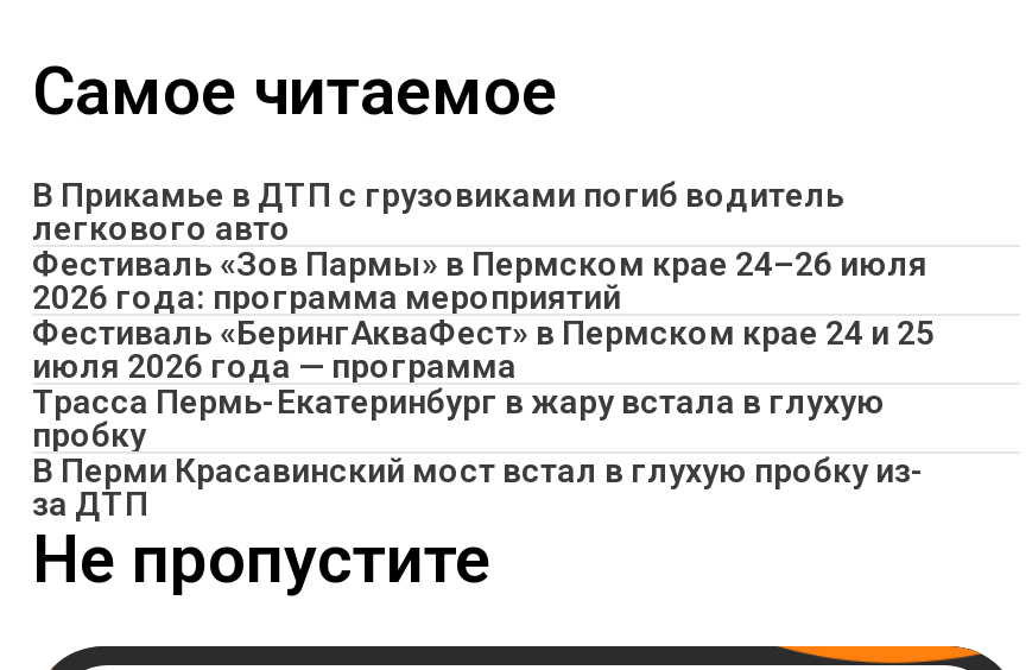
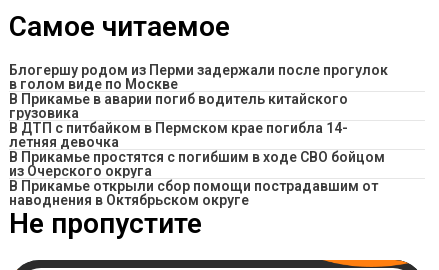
- В Прикамье в ДТП с грузовиками погиб водитель
- легкового авто
- Фестиваль «Зов Пармы» в Пермском крае 24–26 июля
- 2026 года: программа мероприятий
- Фестиваль «БерингАкваФест» в Пермском крае 24 и 25
- июля 2026 года — программа
- Трасса Пермь-Екатеринбург в жару встала в глухую
- пробку
- В Перми Красавинский мост встал в глухую пробку из-
- за ДТП
+ Блогершу родом из Перми задержали после прогулок
+ в голом виде по Москве
+ В Прикамье в аварии погиб водитель китайского
+ грузовика
+ В ДТП с питбайком в Пермском крае погибла 14-
+ летняя девочка
+ В Прикамье простятся с погибшим в ходе СВО бойцом
+ из Очерского округа
+ В Прикамье открыли сбор помощи пострадавшим от
+ наводнения в Октябрьском округе
